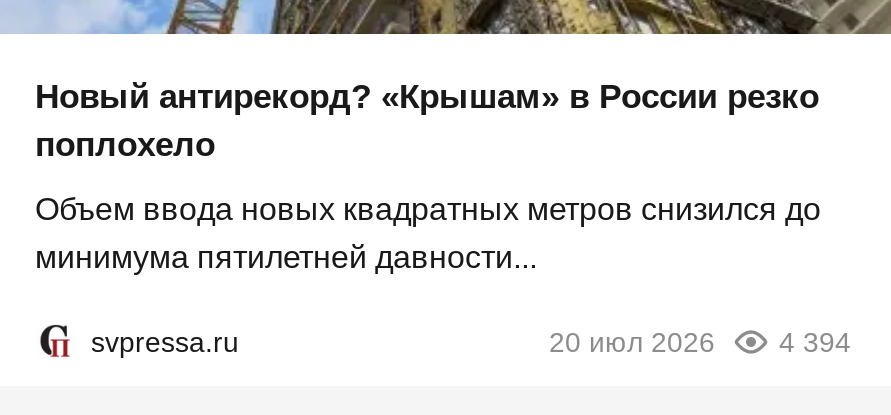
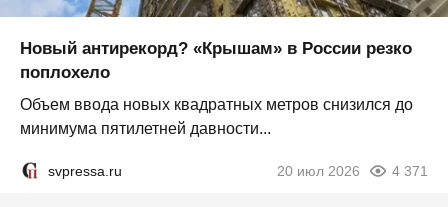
- 20 июл 2026 4 394
+ 20 июл 2026 4 371
